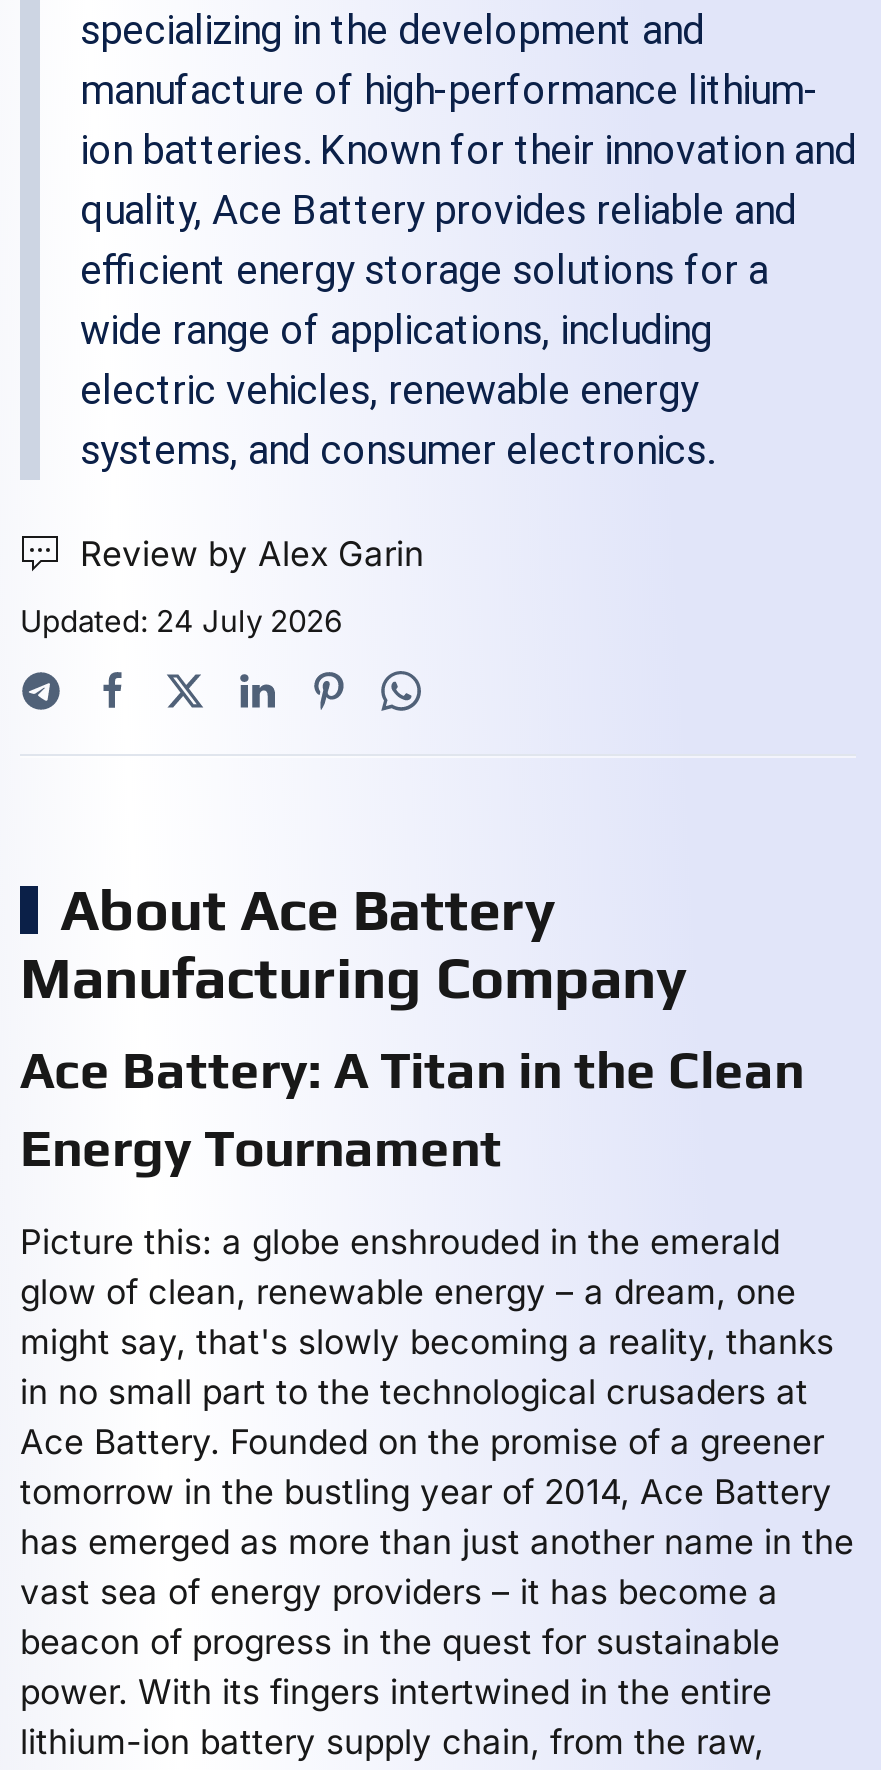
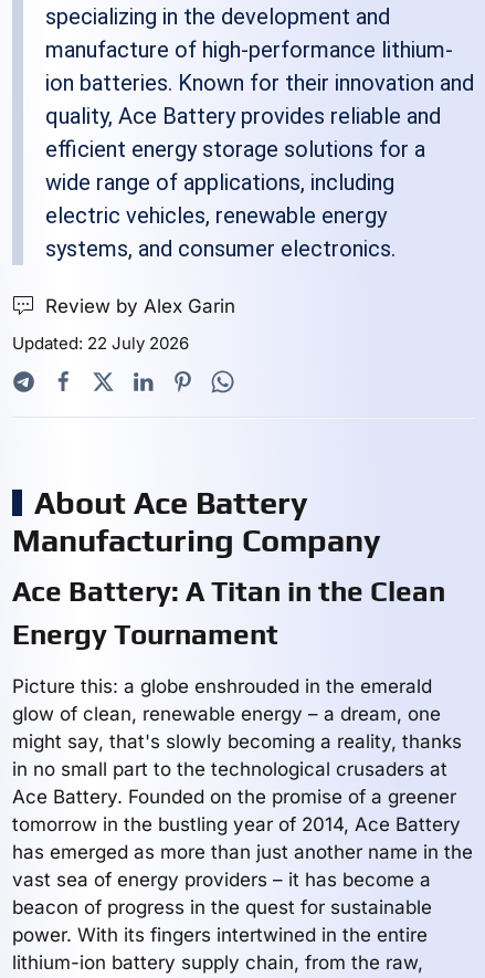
- Updated: 24 July 2026
+ Updated: 22 July 2026
